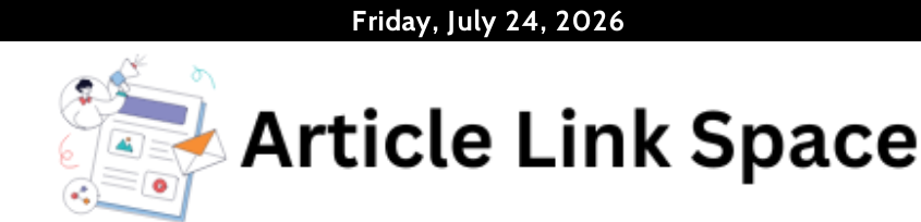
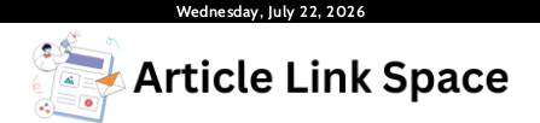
- Friday, July 24, 2026
+ Wednesday, July 22, 2026
